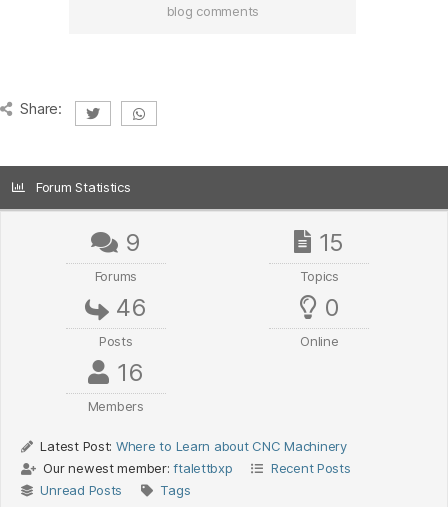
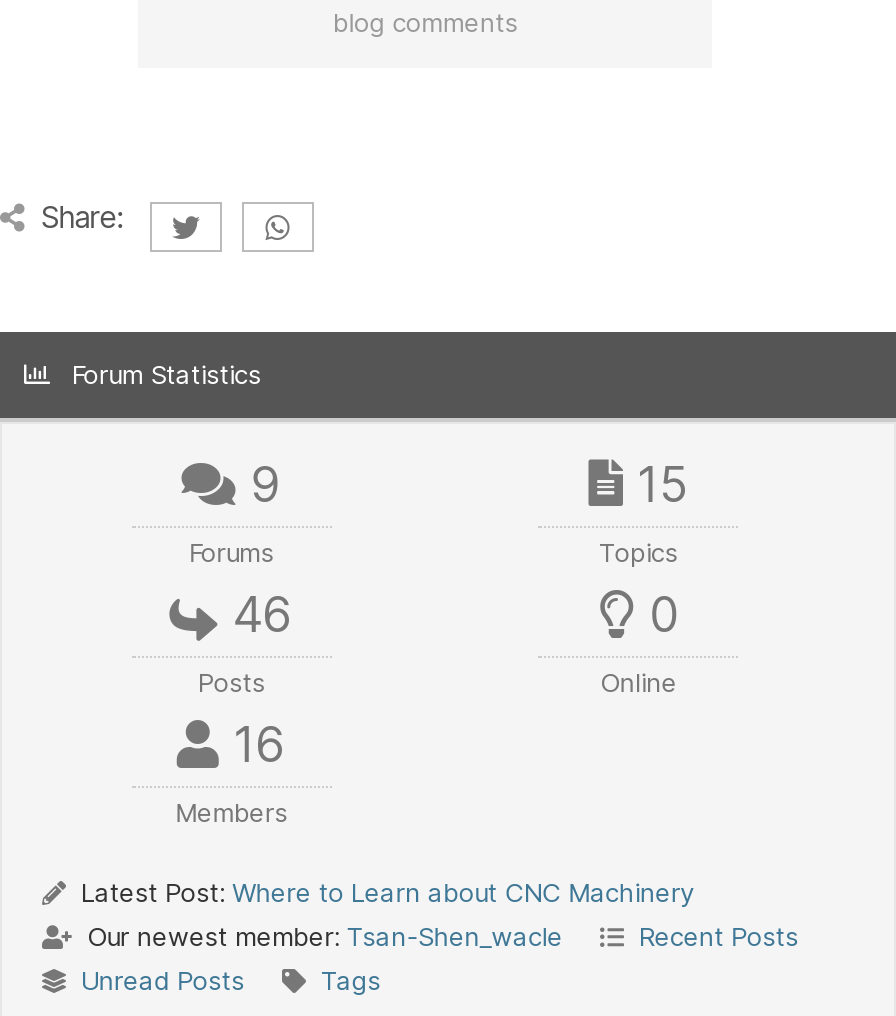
- Our newest member: ftalettbxp
+ Our newest member: Tsan-Shen_wacle
